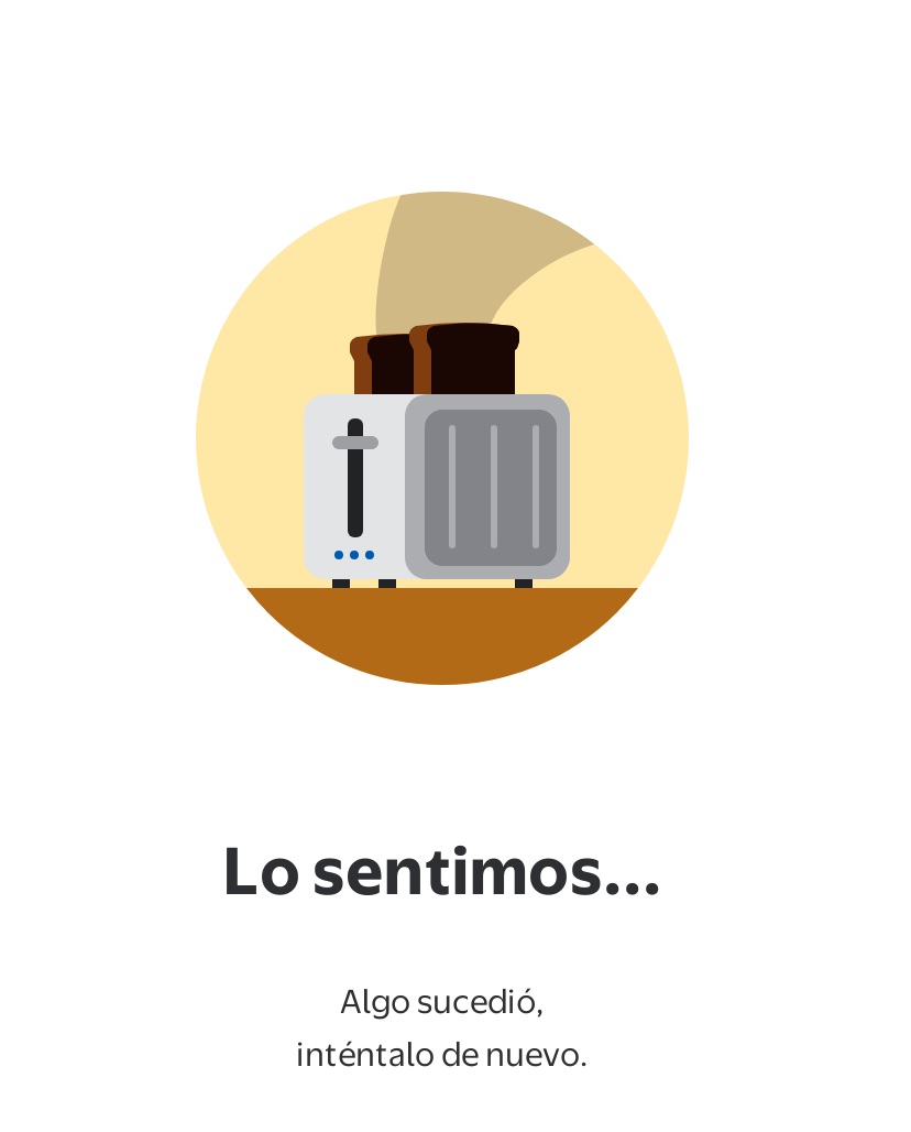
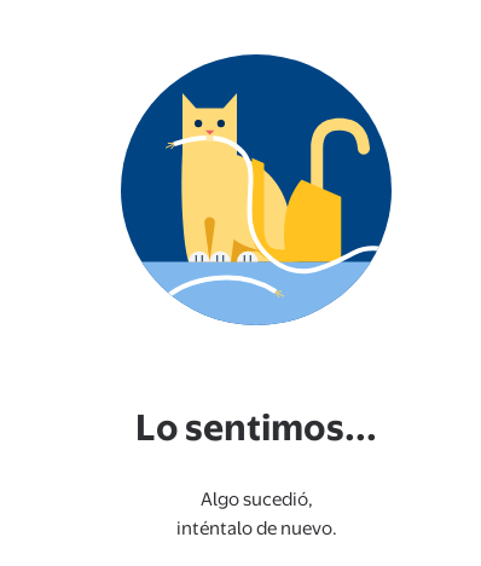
- [image]
+ [image]
